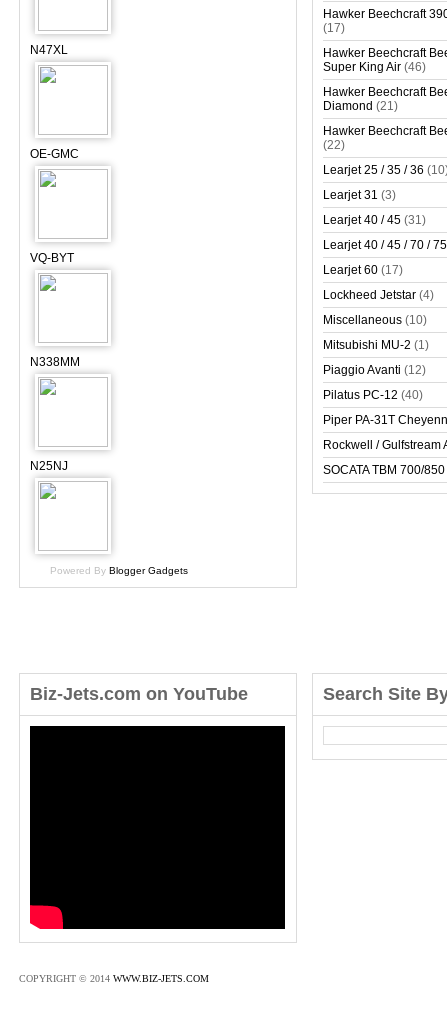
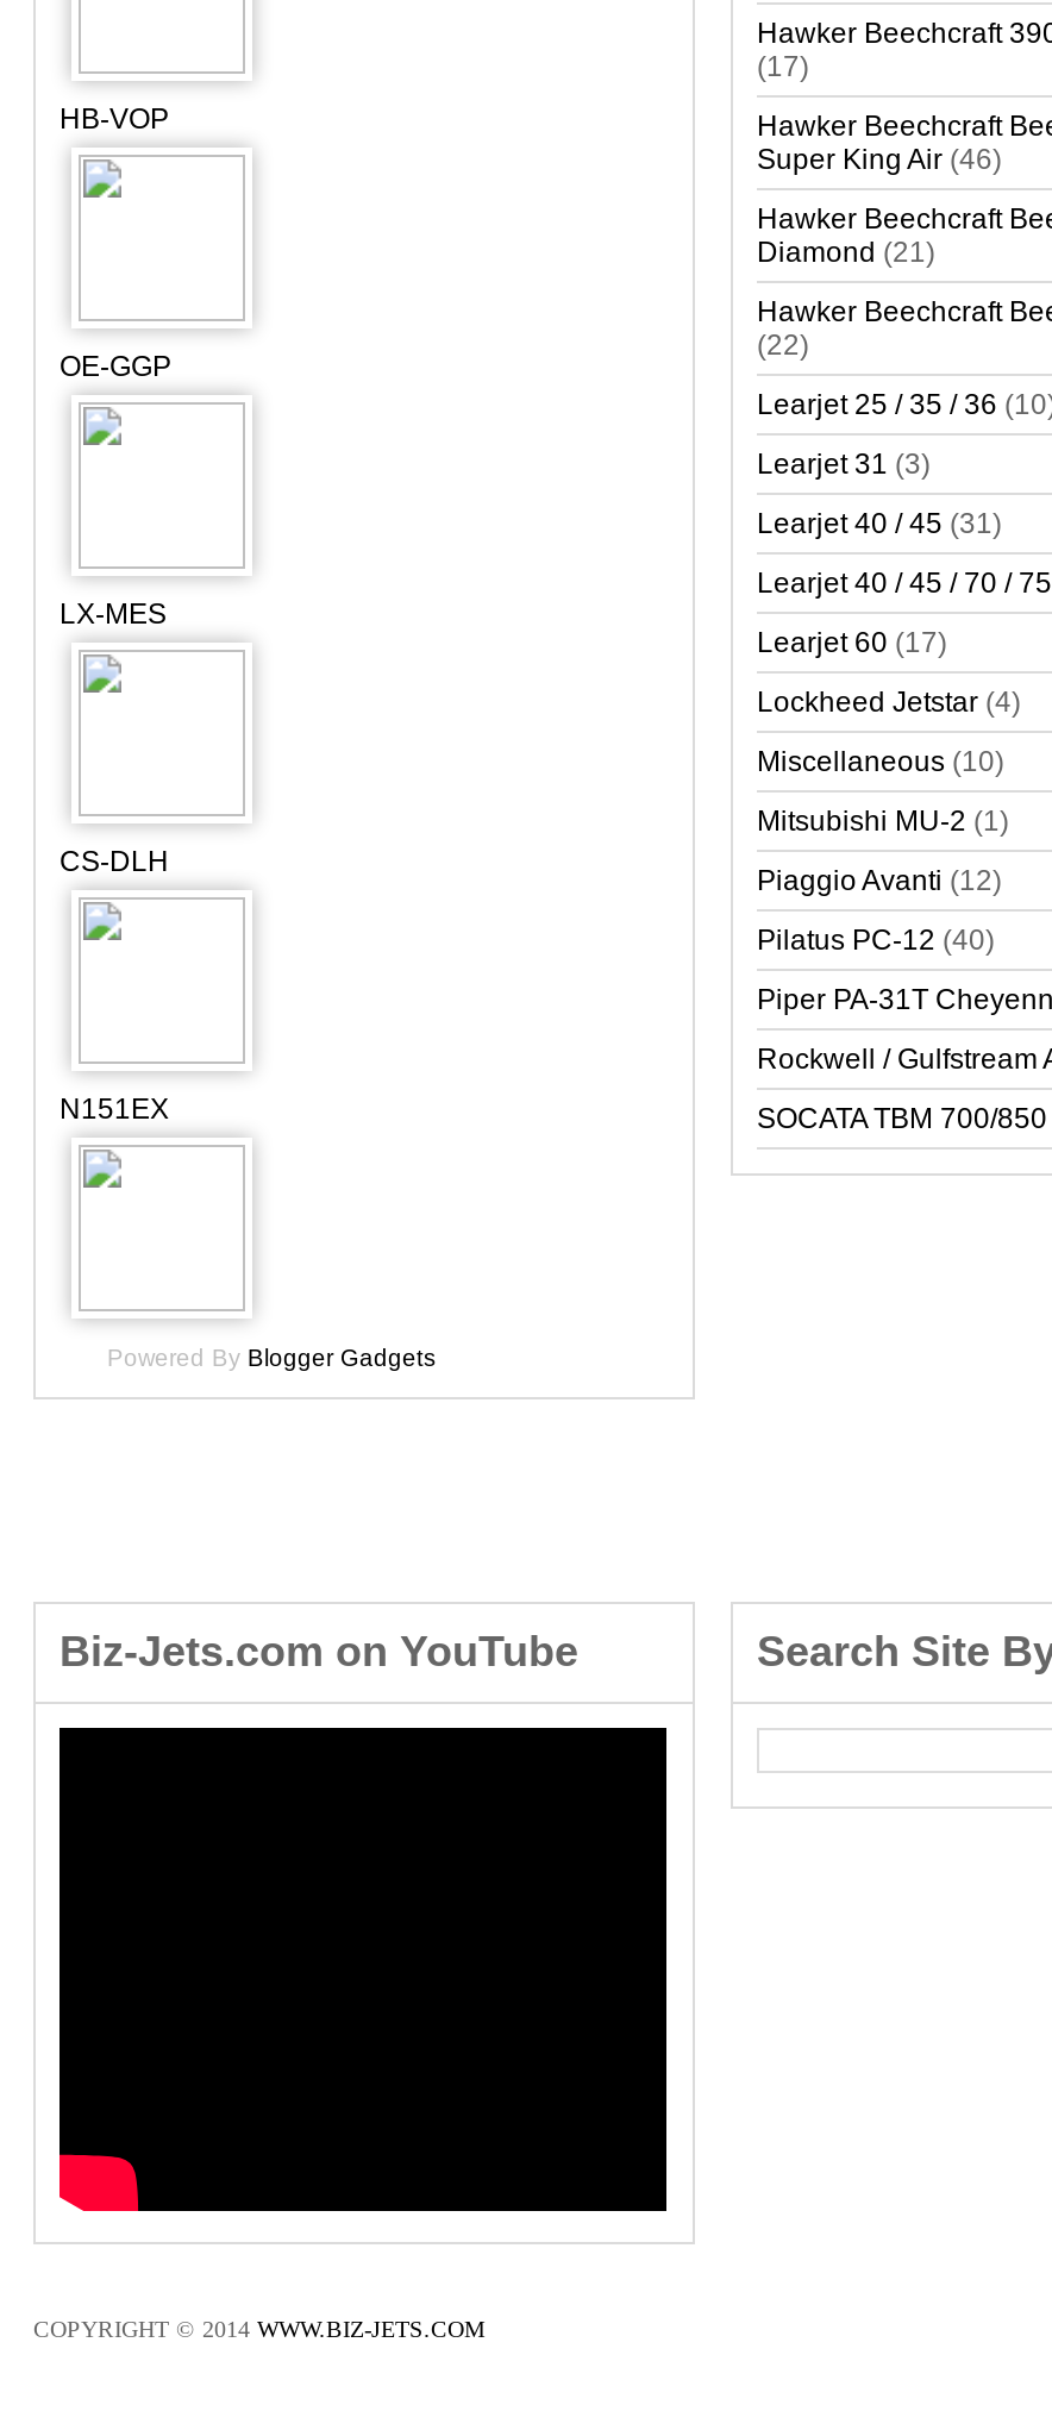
- N47XL
+ HB-VOP

- OE-GMC
+ OE-GGP

- VQ-BYT
+ LX-MES

- N338MM
+ CS-DLH

- N25NJ
+ N151EX
